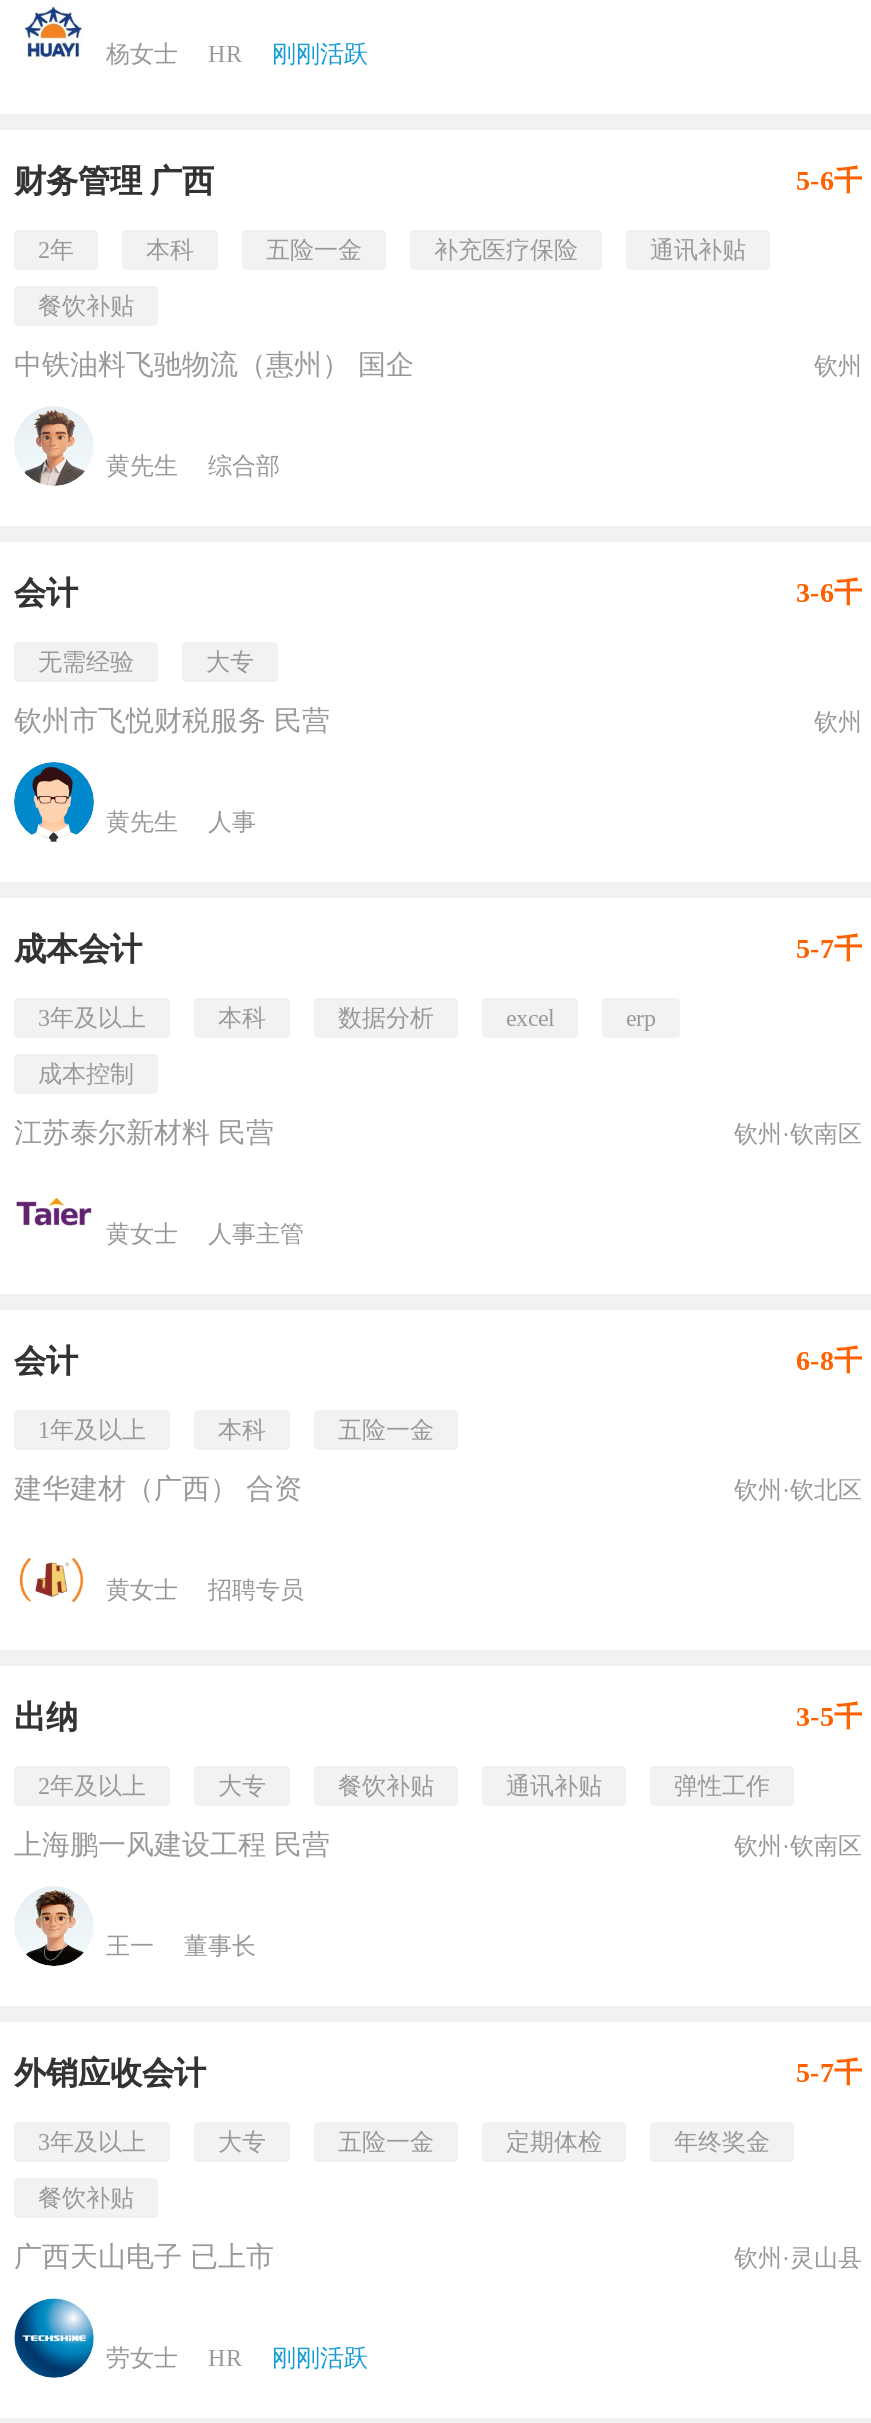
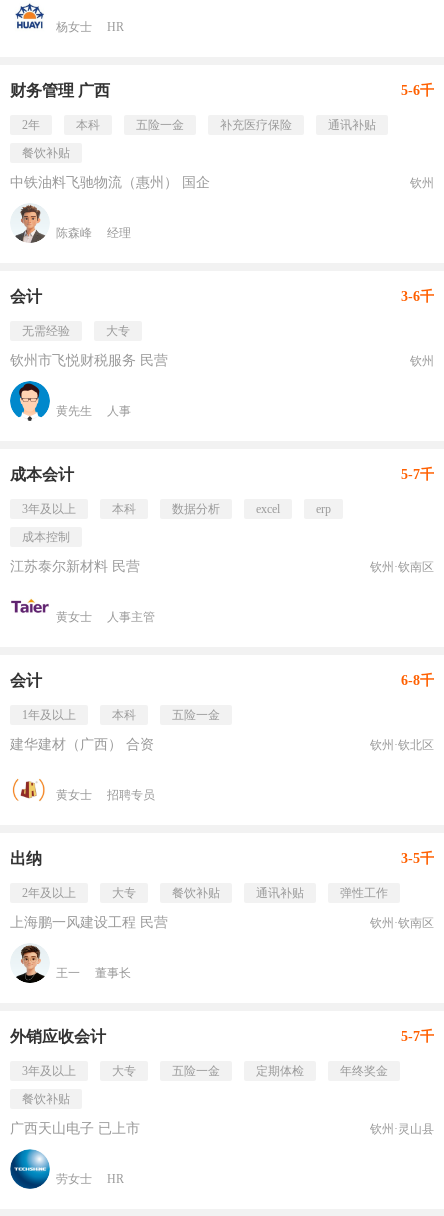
- 刚刚活跃

- 黄先生
- 综合部
+ 陈森峰
+ 经理

- 刚刚活跃
